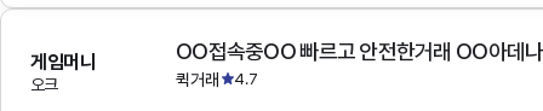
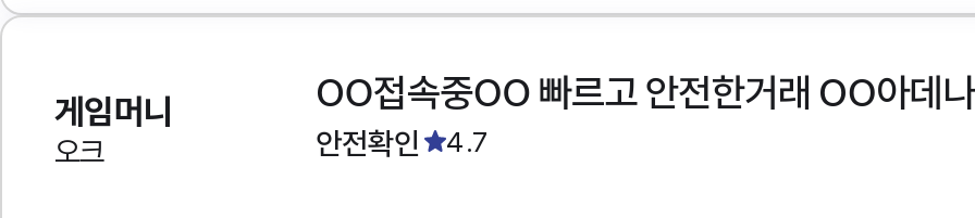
- 퀵거래
+ 안전확인
